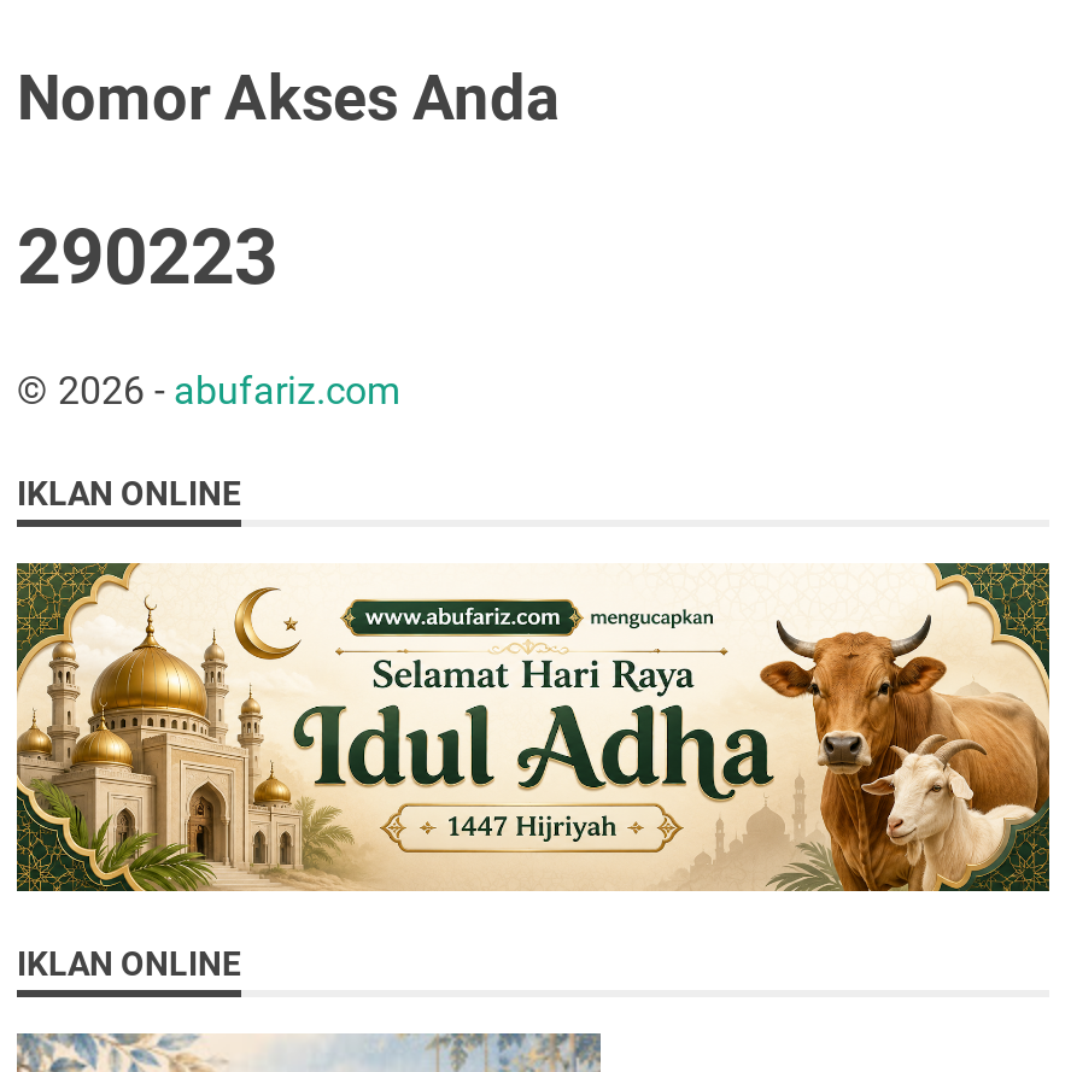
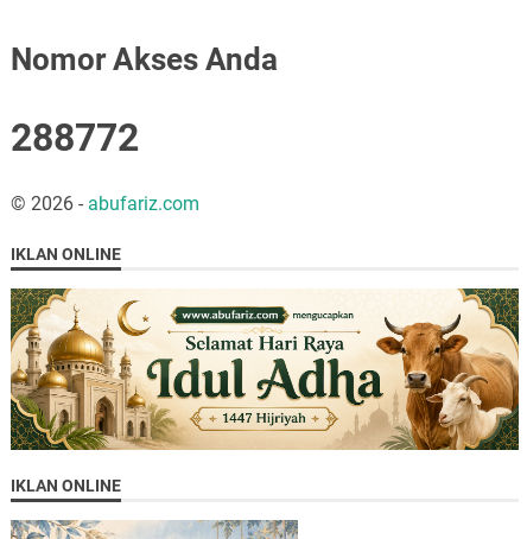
- 290223
+ 288772
